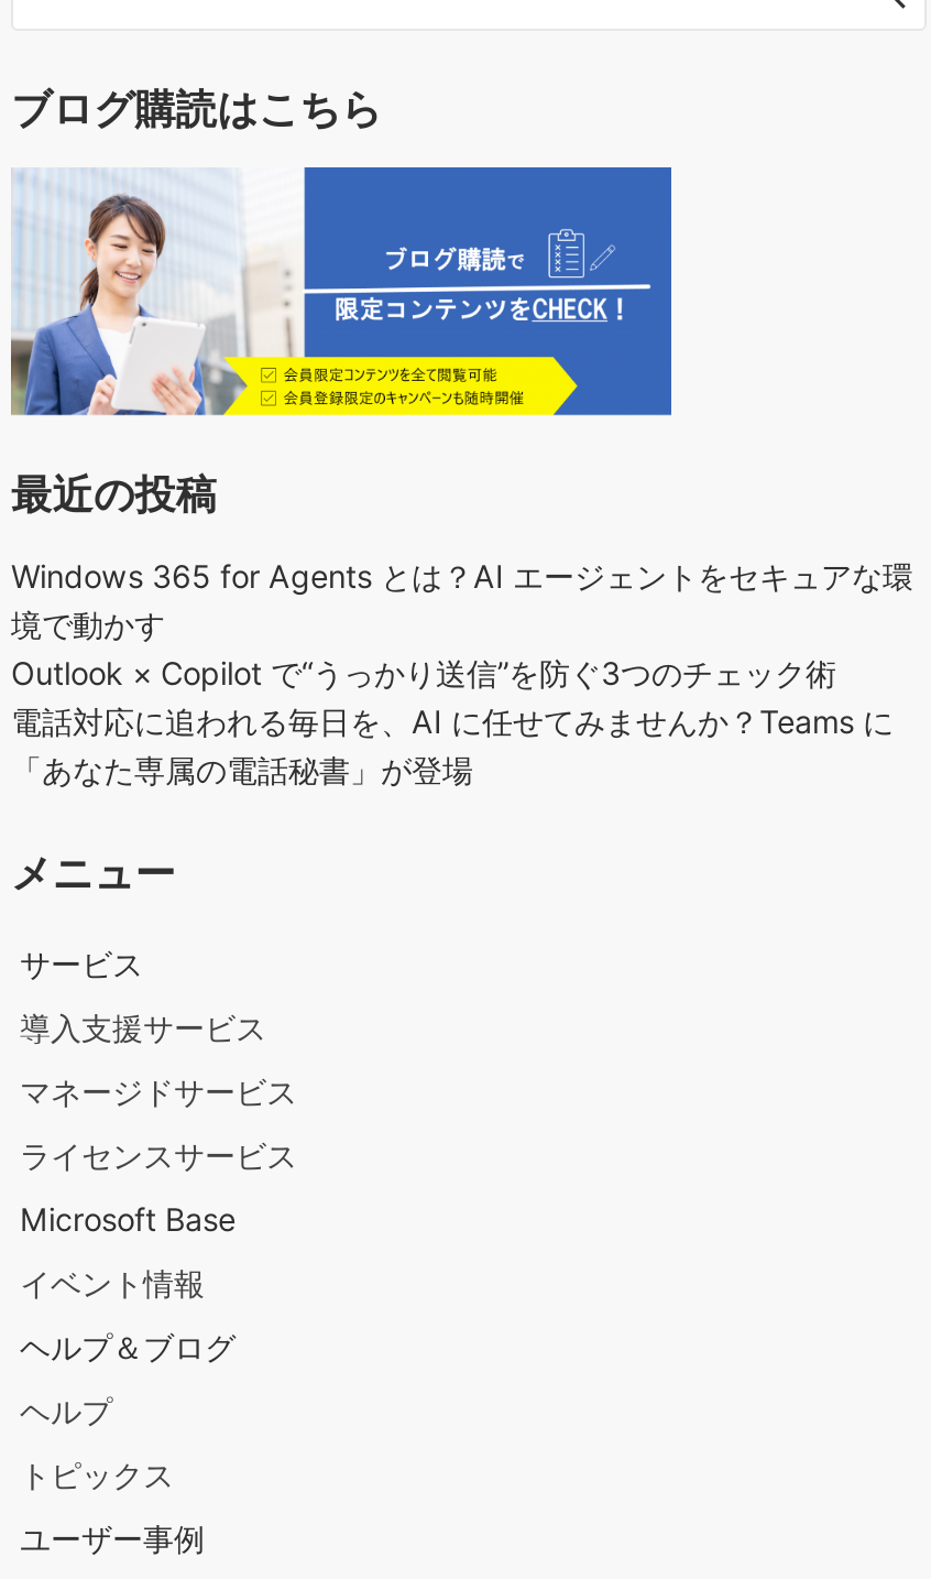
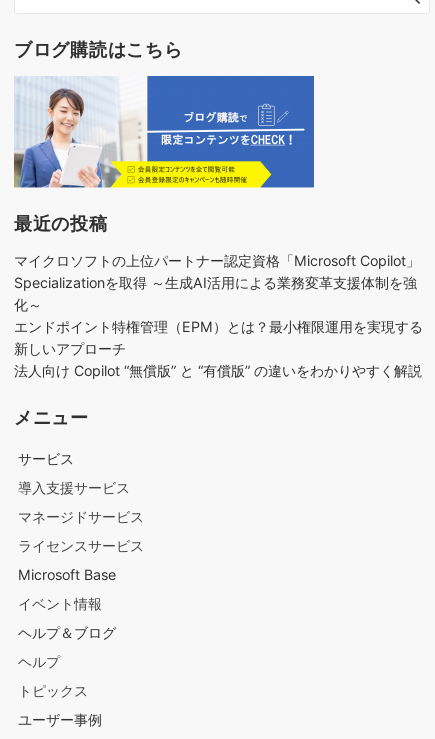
- Windows 365 for Agents とは？AI エージェントをセキュアな環
- 境で動かす
- Outlook × Copilot で“うっかり送信”を防ぐ3つのチェック術
- 電話対応に追われる毎日を、AI に任せてみませんか？Teams に
- 「あなた専属の電話秘書」が登場
+ マイクロソフトの上位パートナー認定資格「Microsoft Copilot」
+ Specializationを取得 ～生成AI活用による業務変革支援体制を強
+ 化～
+ エンドポイント特権管理（EPM）とは？最小権限運用を実現する
+ 新しいアプローチ
+ 法人向け Copilot “無償版” と “有償版” の違いをわかりやすく解説
